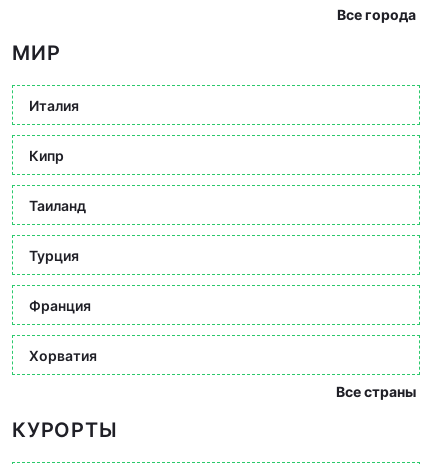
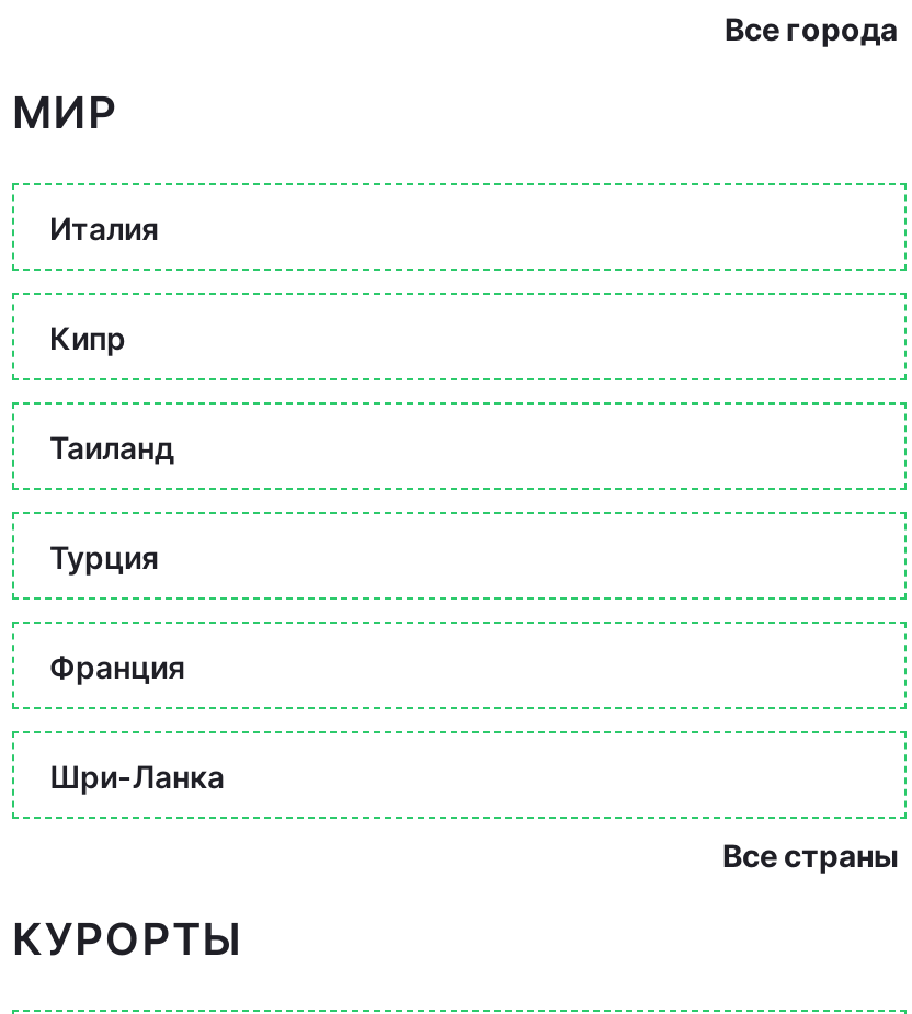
- Хорватия
+ Шри-Ланка
